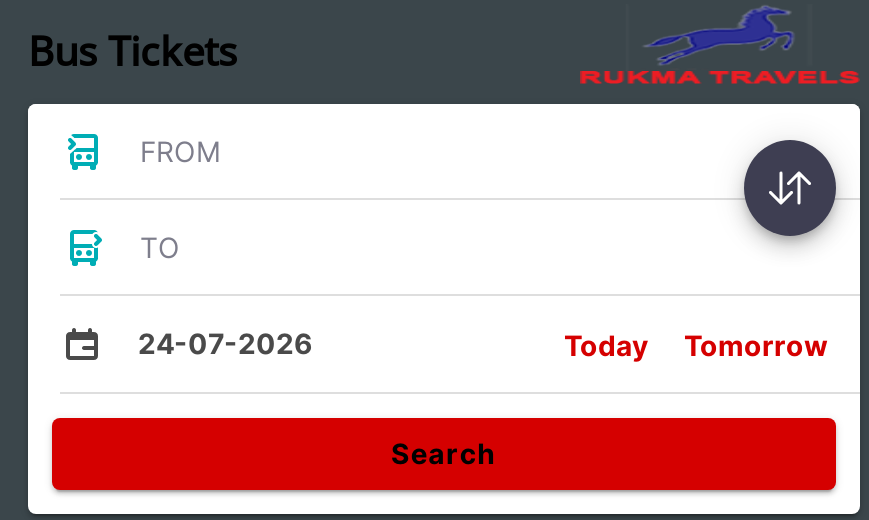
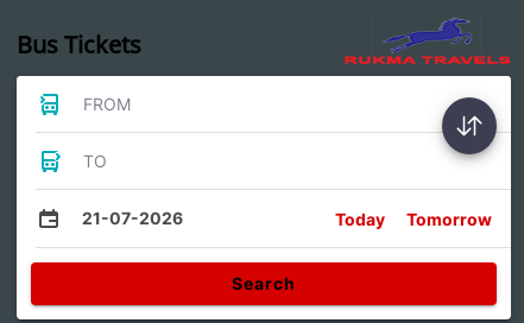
- 24-07-2026
+ 21-07-2026
